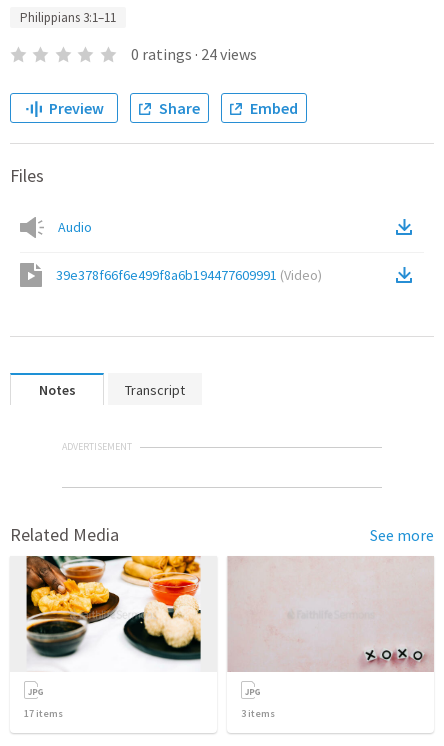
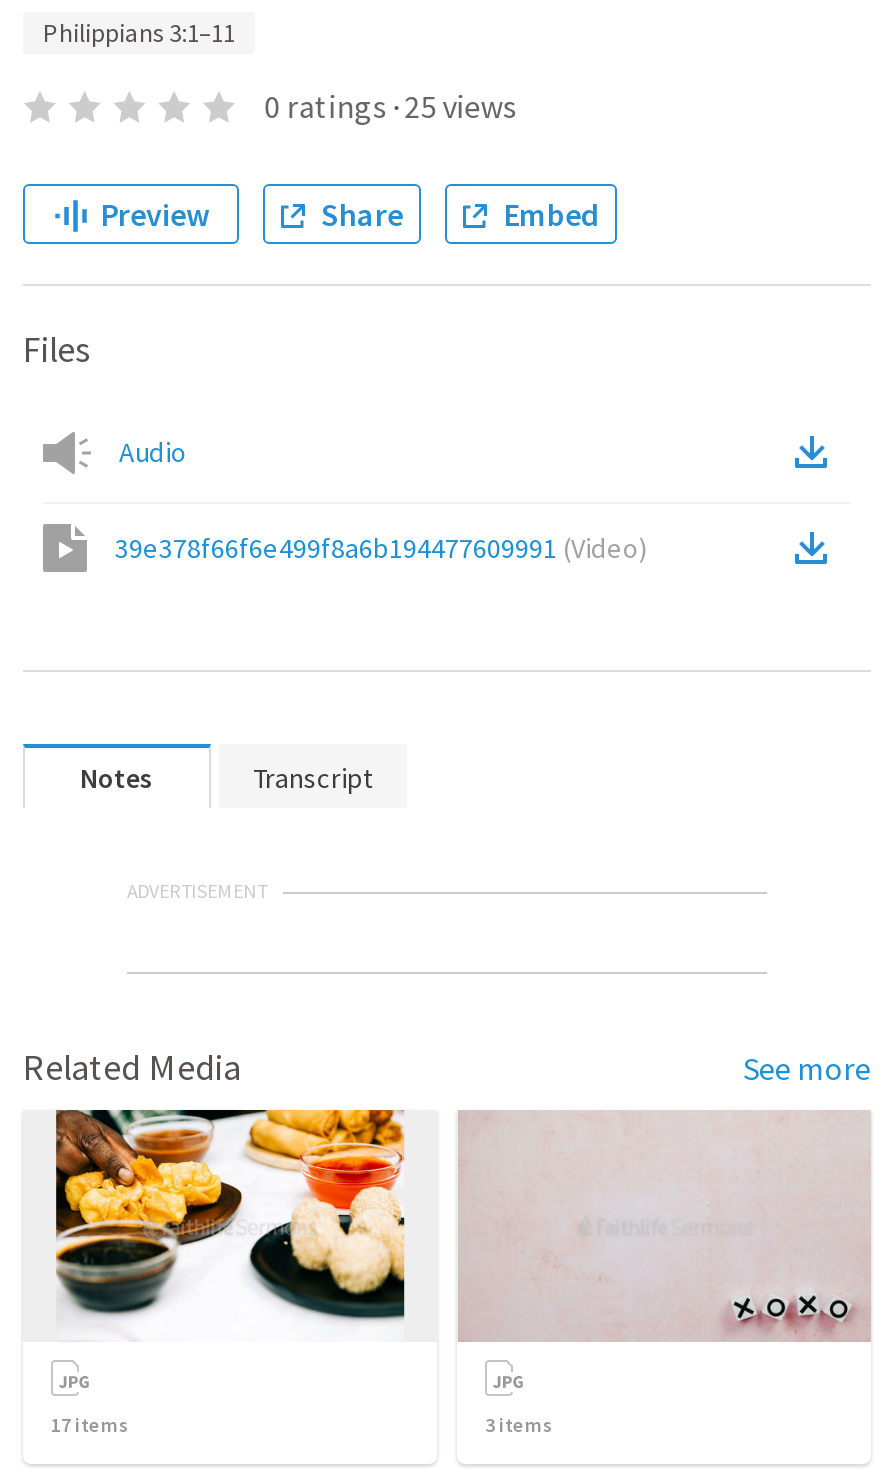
- 0 ratings · 24 views
+ 0 ratings · 25 views
